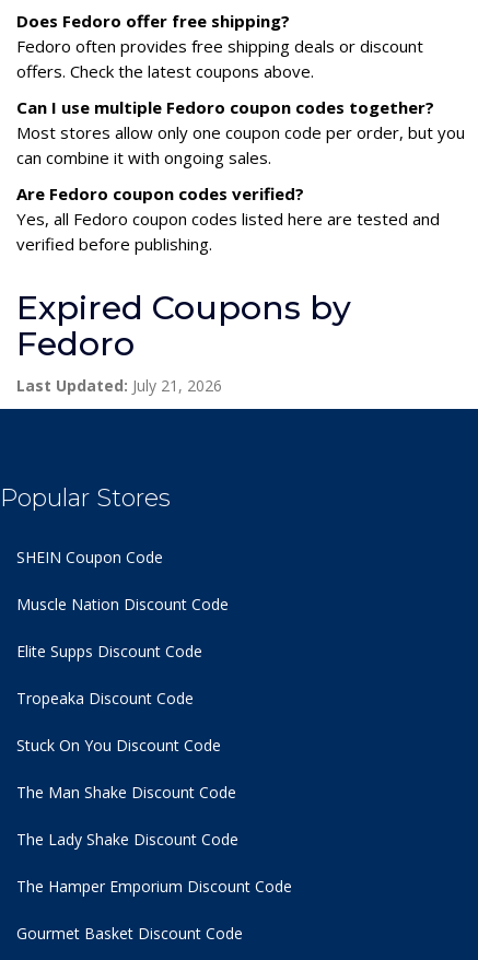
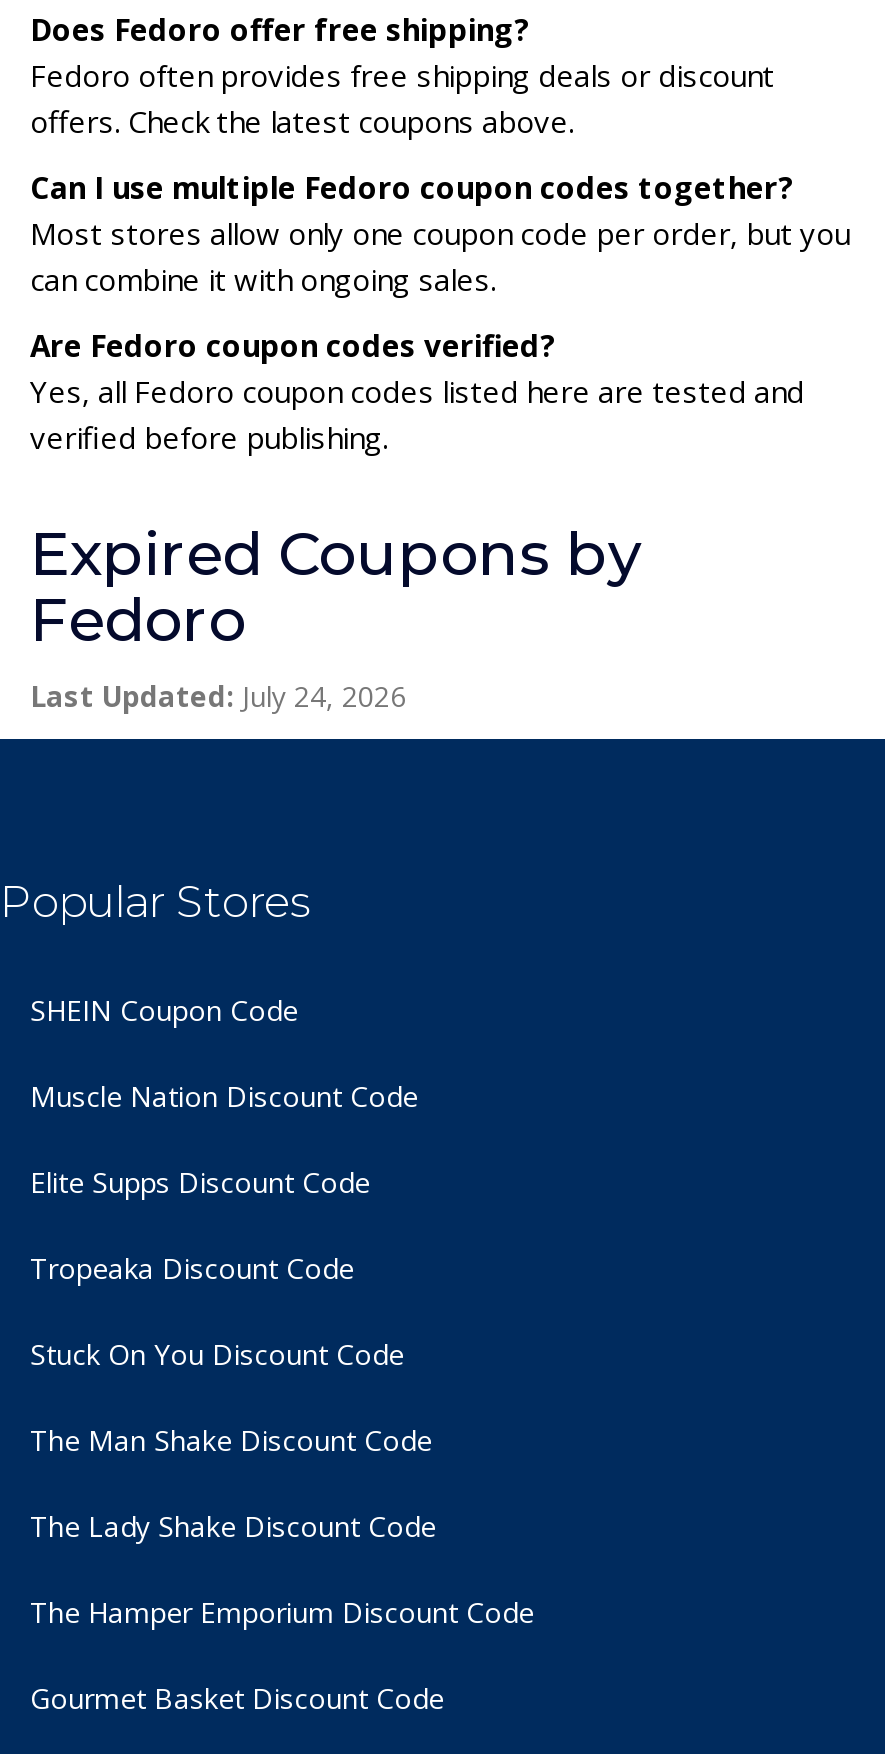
- Last Updated: July 21, 2026
+ Last Updated: July 24, 2026
